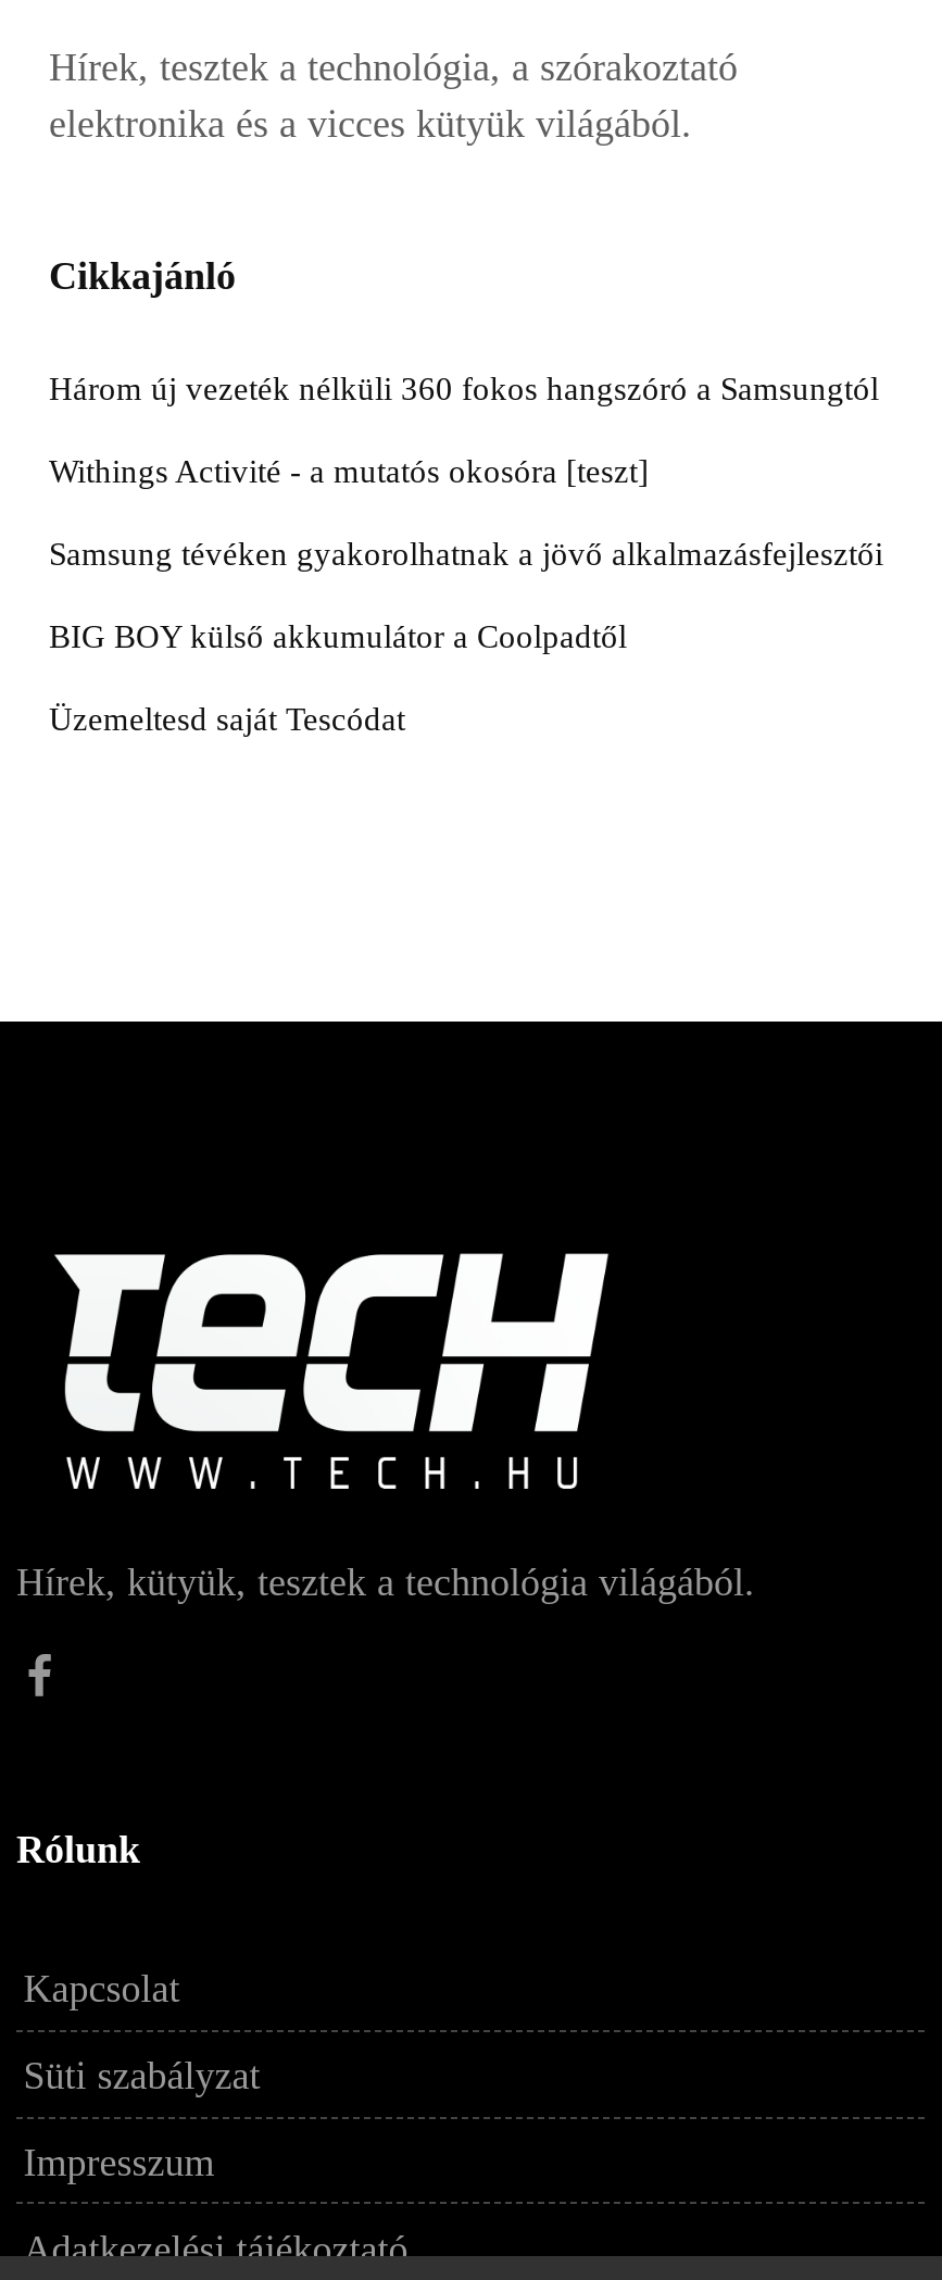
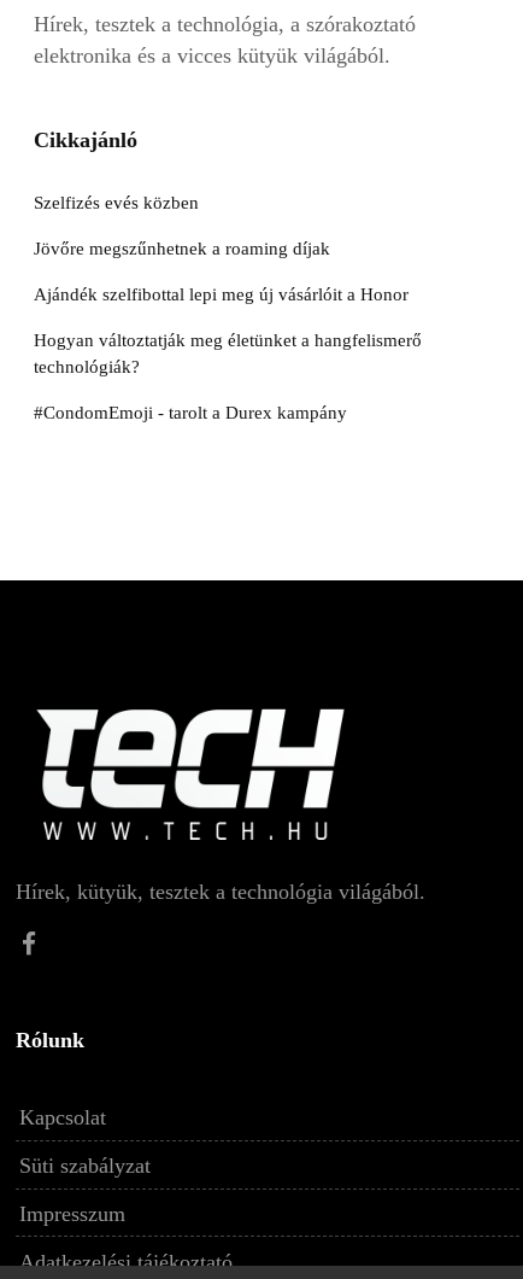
- Három új vezeték nélküli 360 fokos hangszóró a Samsungtól
+ Szelfizés evés közben

- Withings Activité - a mutatós okosóra [teszt]
+ Jövőre megszűnhetnek a roaming díjak

- Samsung tévéken gyakorolhatnak a jövő alkalmazásfejlesztői
+ Ajándék szelfibottal lepi meg új vásárlóit a Honor

- BIG BOY külső akkumulátor a Coolpadtől
+ Hogyan változtatják meg életünket a hangfelismerő
+ technológiák?

- Üzemeltesd saját Tescódat
+ #CondomEmoji - tarolt a Durex kampány
